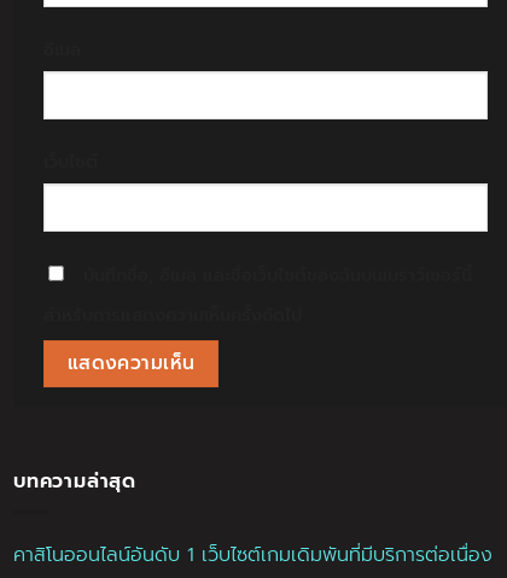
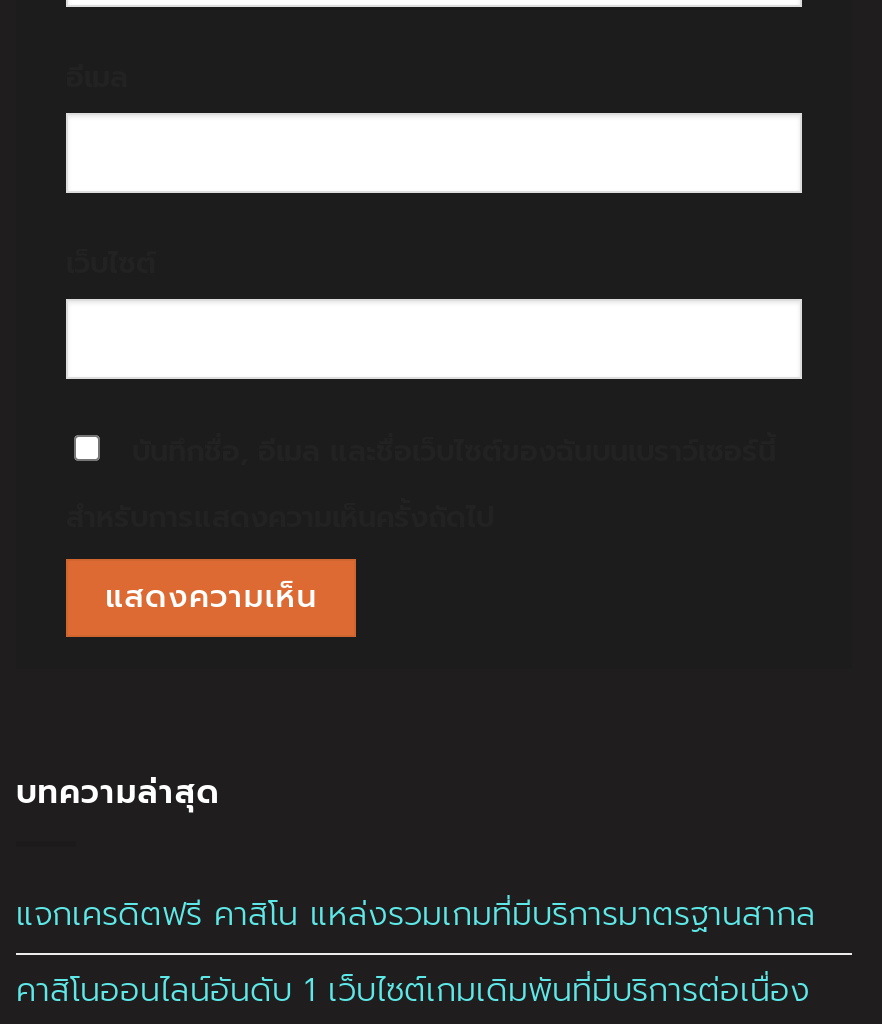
+ แจกเครดิตฟรี คาสิโน แหล่งรวมเกมที่มีบริการมาตรฐานสากล
